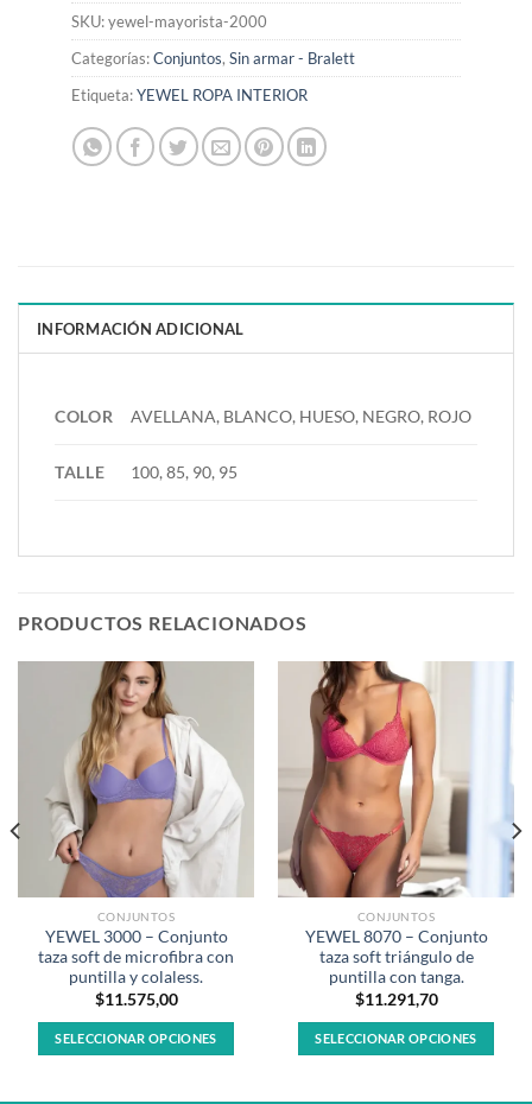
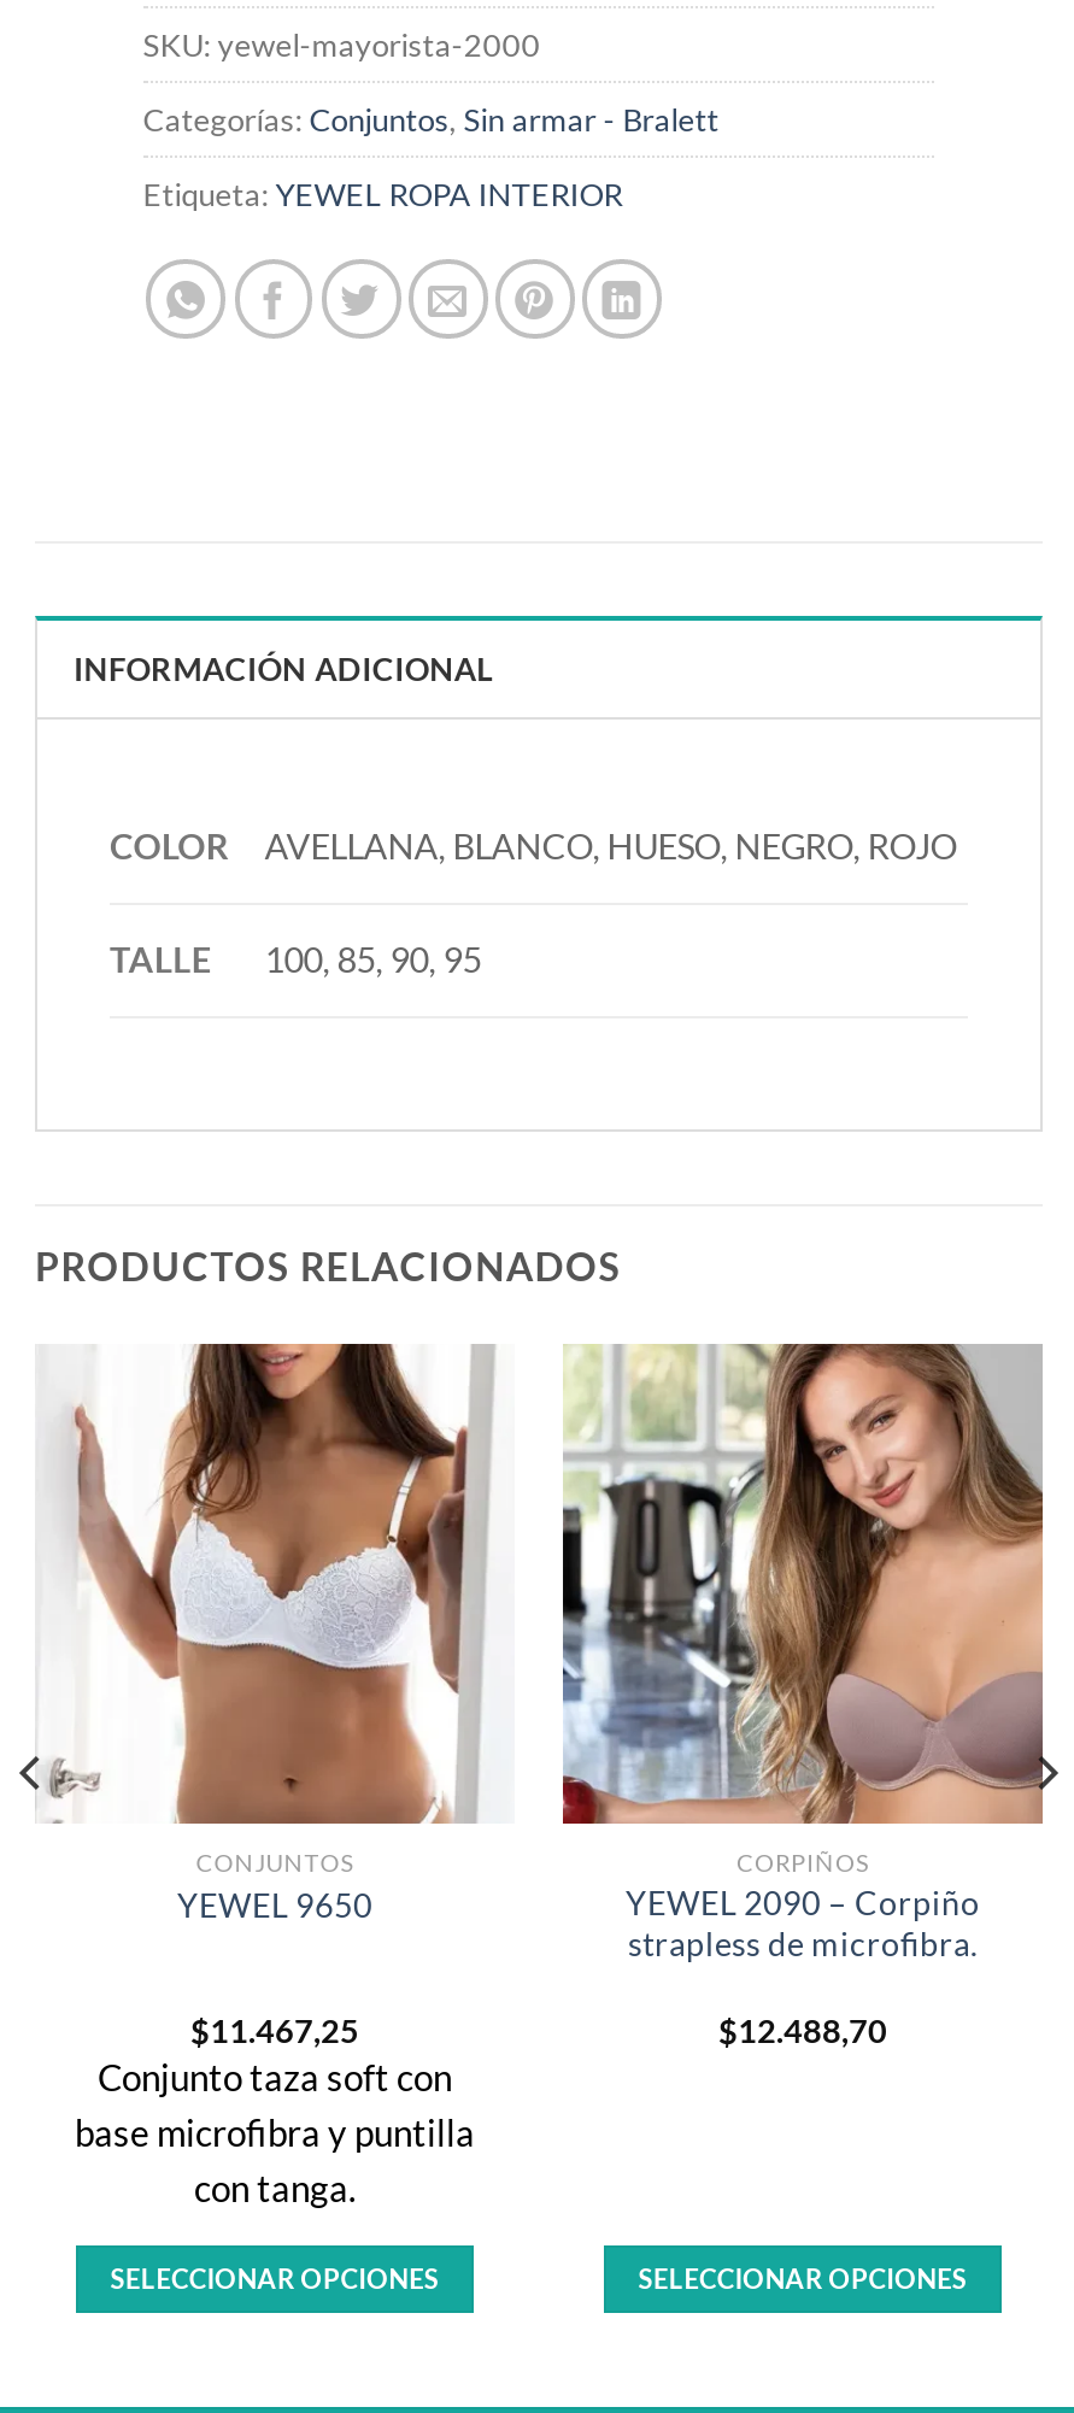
- [image]
- YEWEL 3000 – Conjunto
- taza soft de microfibra con
- puntilla y colaless.
- $11.575,00
+ [image]
+ YEWEL 9650
+ $11.467,25
+ Conjunto taza soft con
+ base microfibra y puntilla
+ con tanga.

- [image]
- CONJUNTOS
- YEWEL 8070 – Conjunto
- taza soft triángulo de
- puntilla con tanga.
- $11.291,70
+ [image]
+ CORPIÑOS
+ YEWEL 2090 – Corpiño
+ strapless de microfibra.
+ $12.488,70
